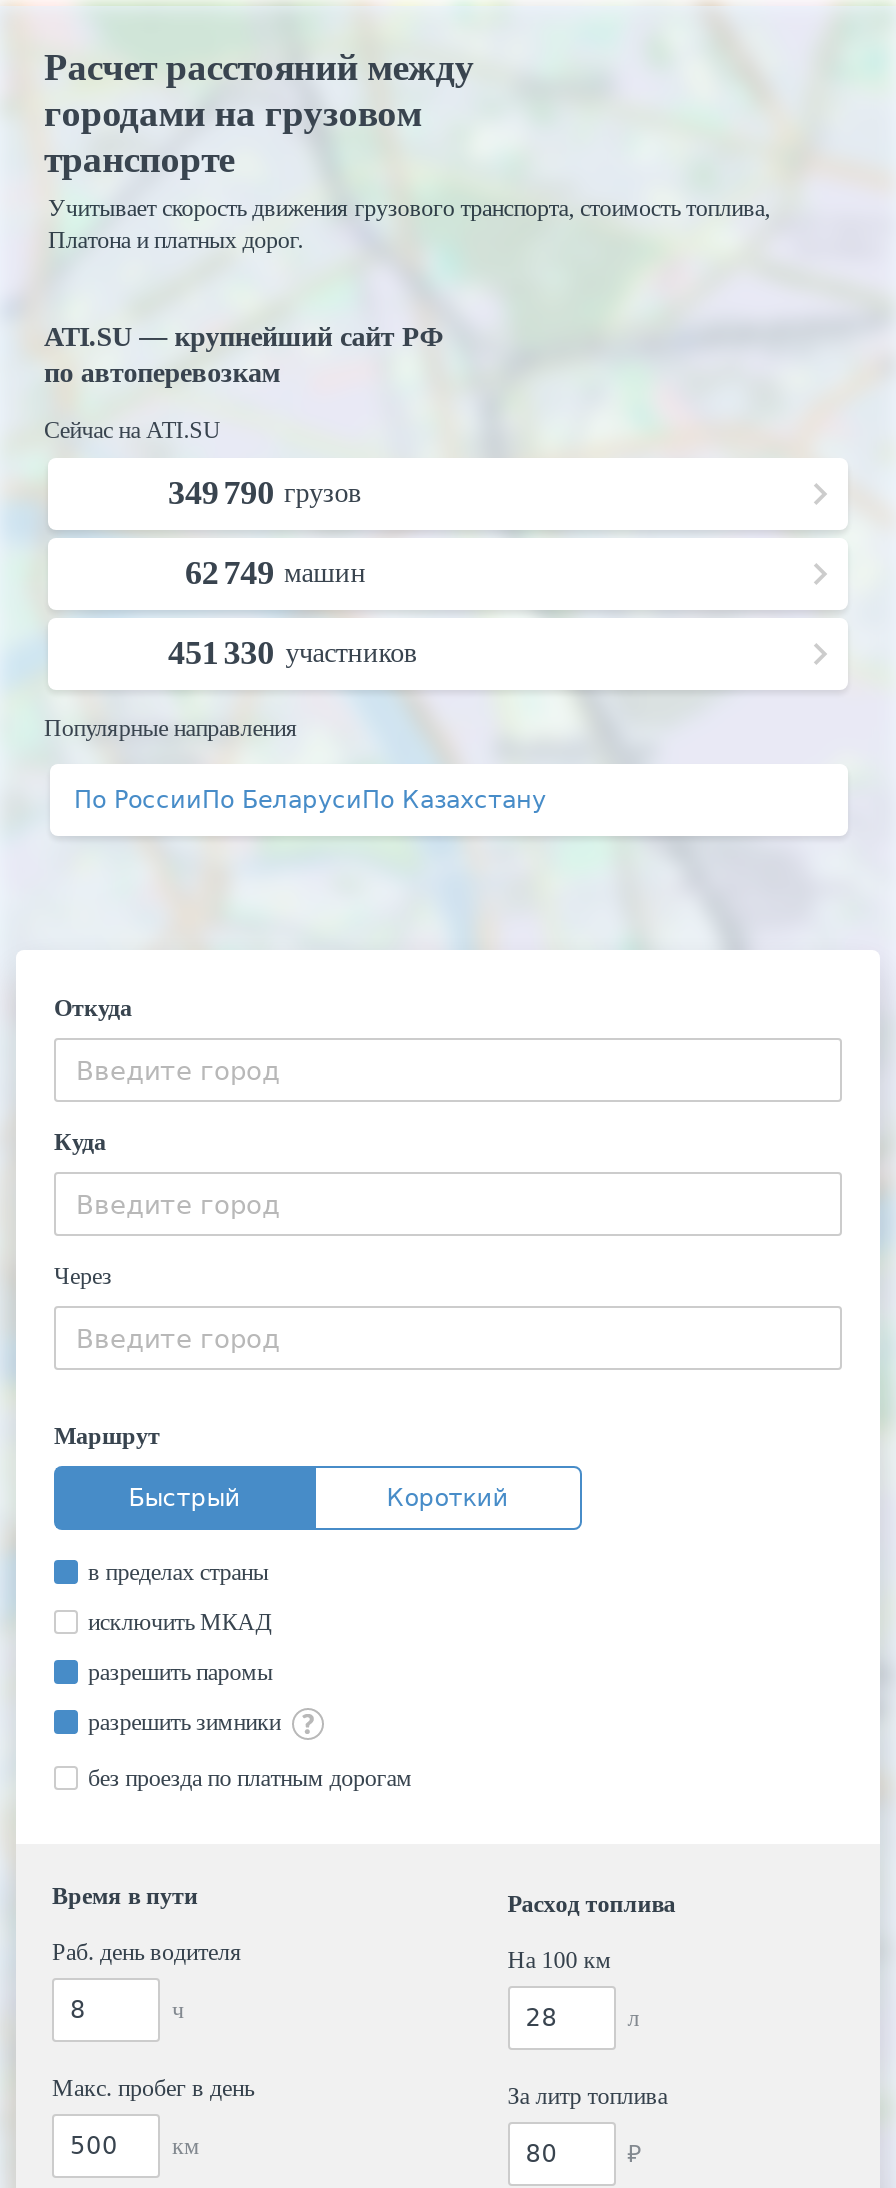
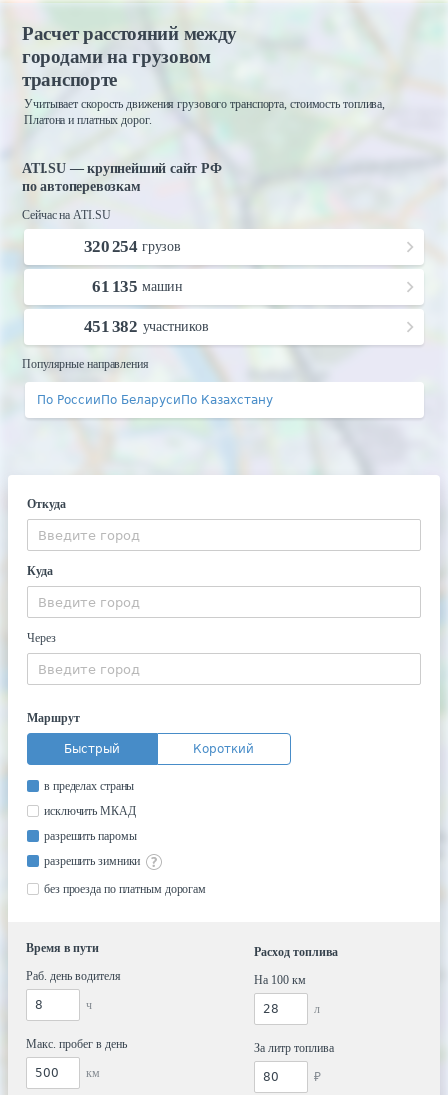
- 349 790 грузов
+ 320 254 грузов

- 62 749 машин
+ 61 135 машин

- 451 330 участников
+ 451 382 участников
